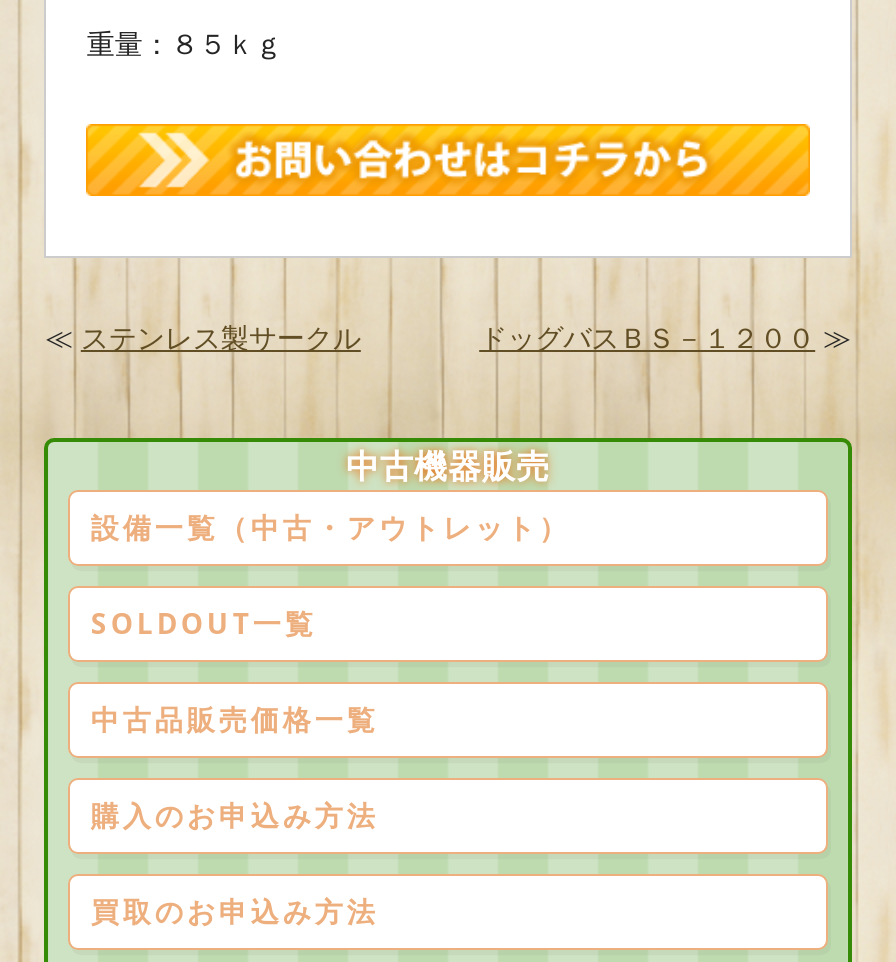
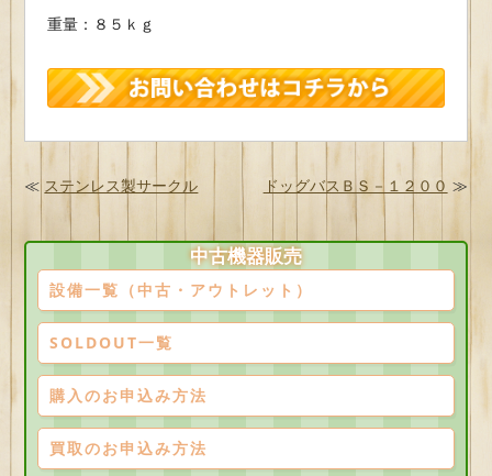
- 中古品販売価格一覧
